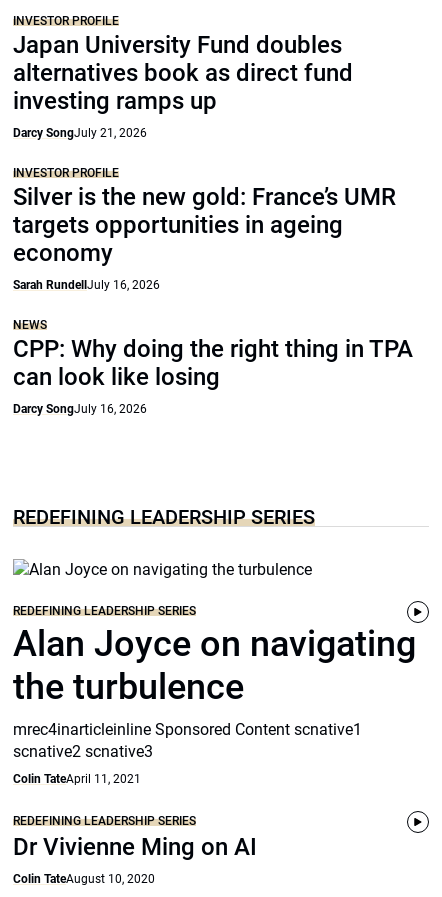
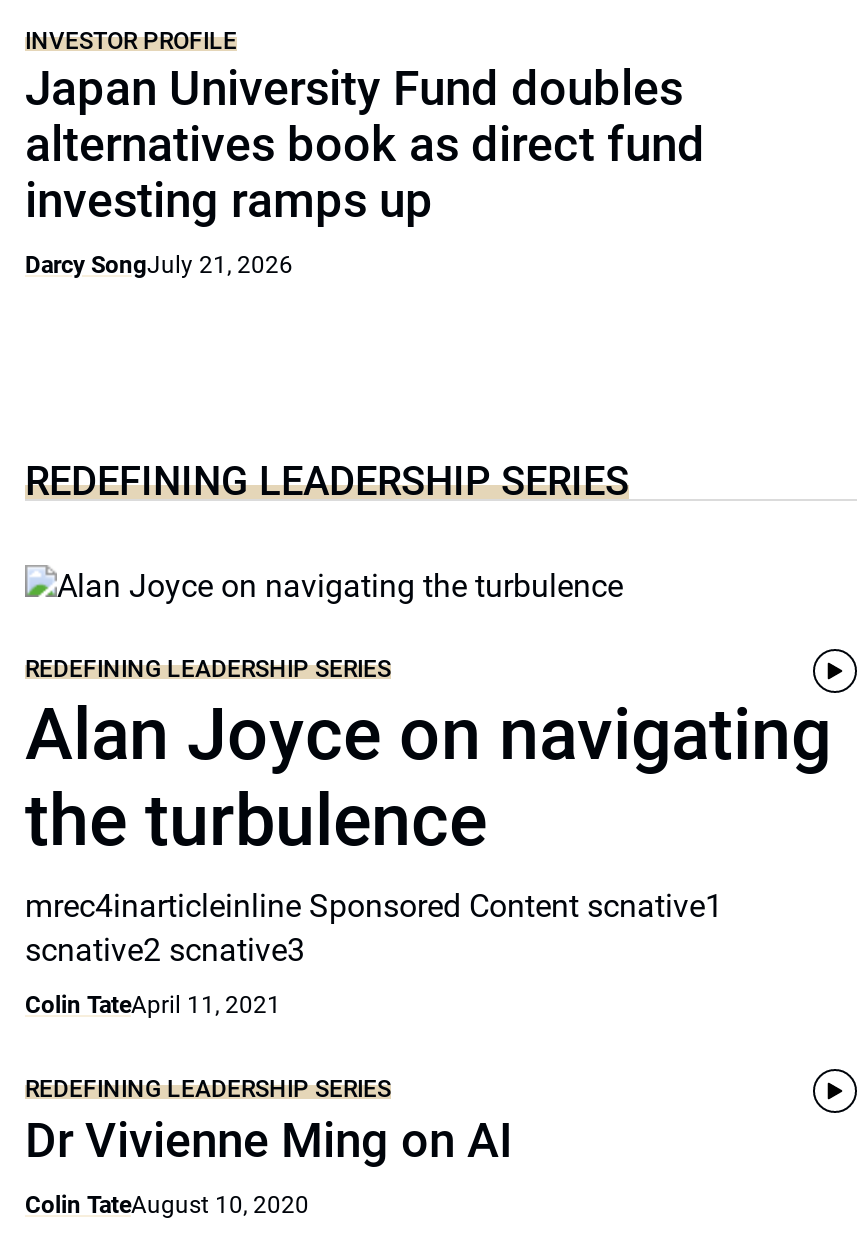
- INVESTOR PROFILE
- Silver is the new gold: France’s UMR
- targets opportunities in ageing
- economy
- Sarah RundellJuly 16, 2026
- NEWS
- CPP: Why doing the right thing in TPA
- can look like losing
- Darcy SongJuly 16, 2026
